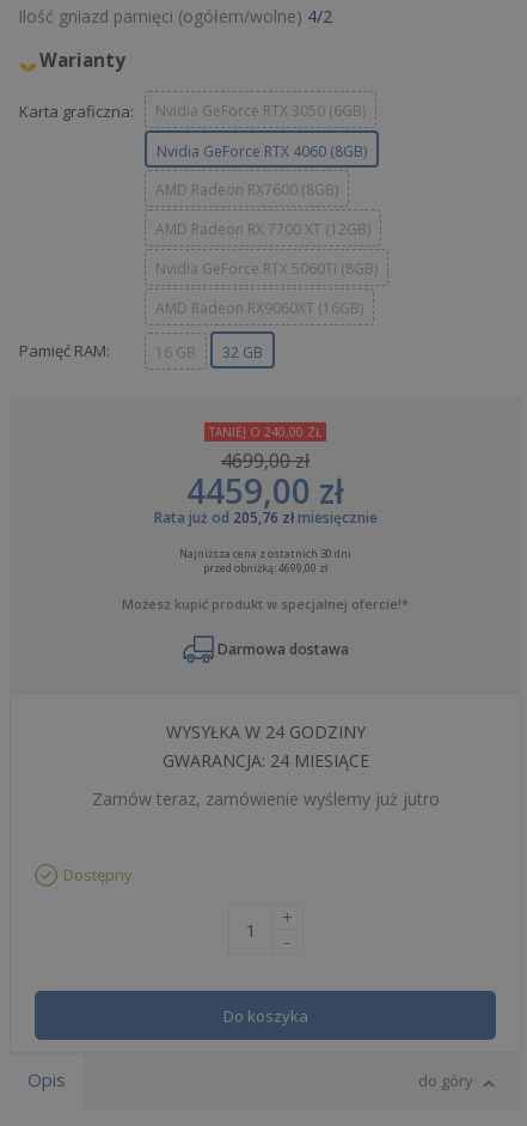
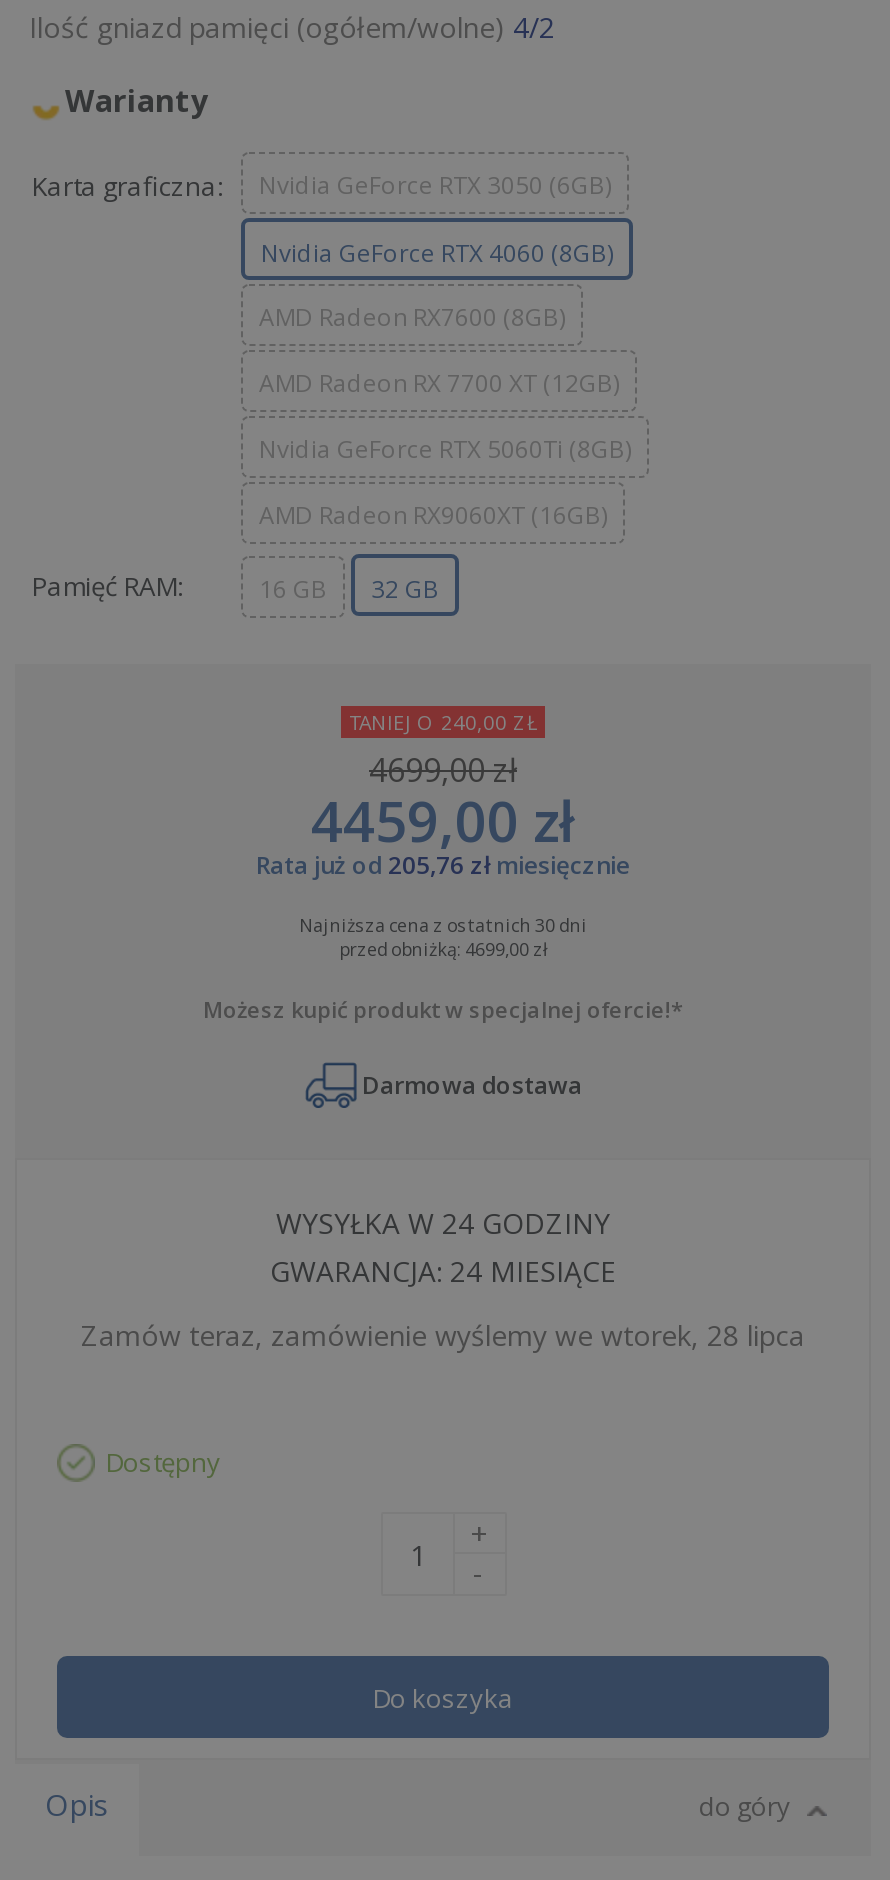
- Zamów teraz, zamówienie wyślemy już jutro
+ Zamów teraz, zamówienie wyślemy we wtorek, 28 lipca
